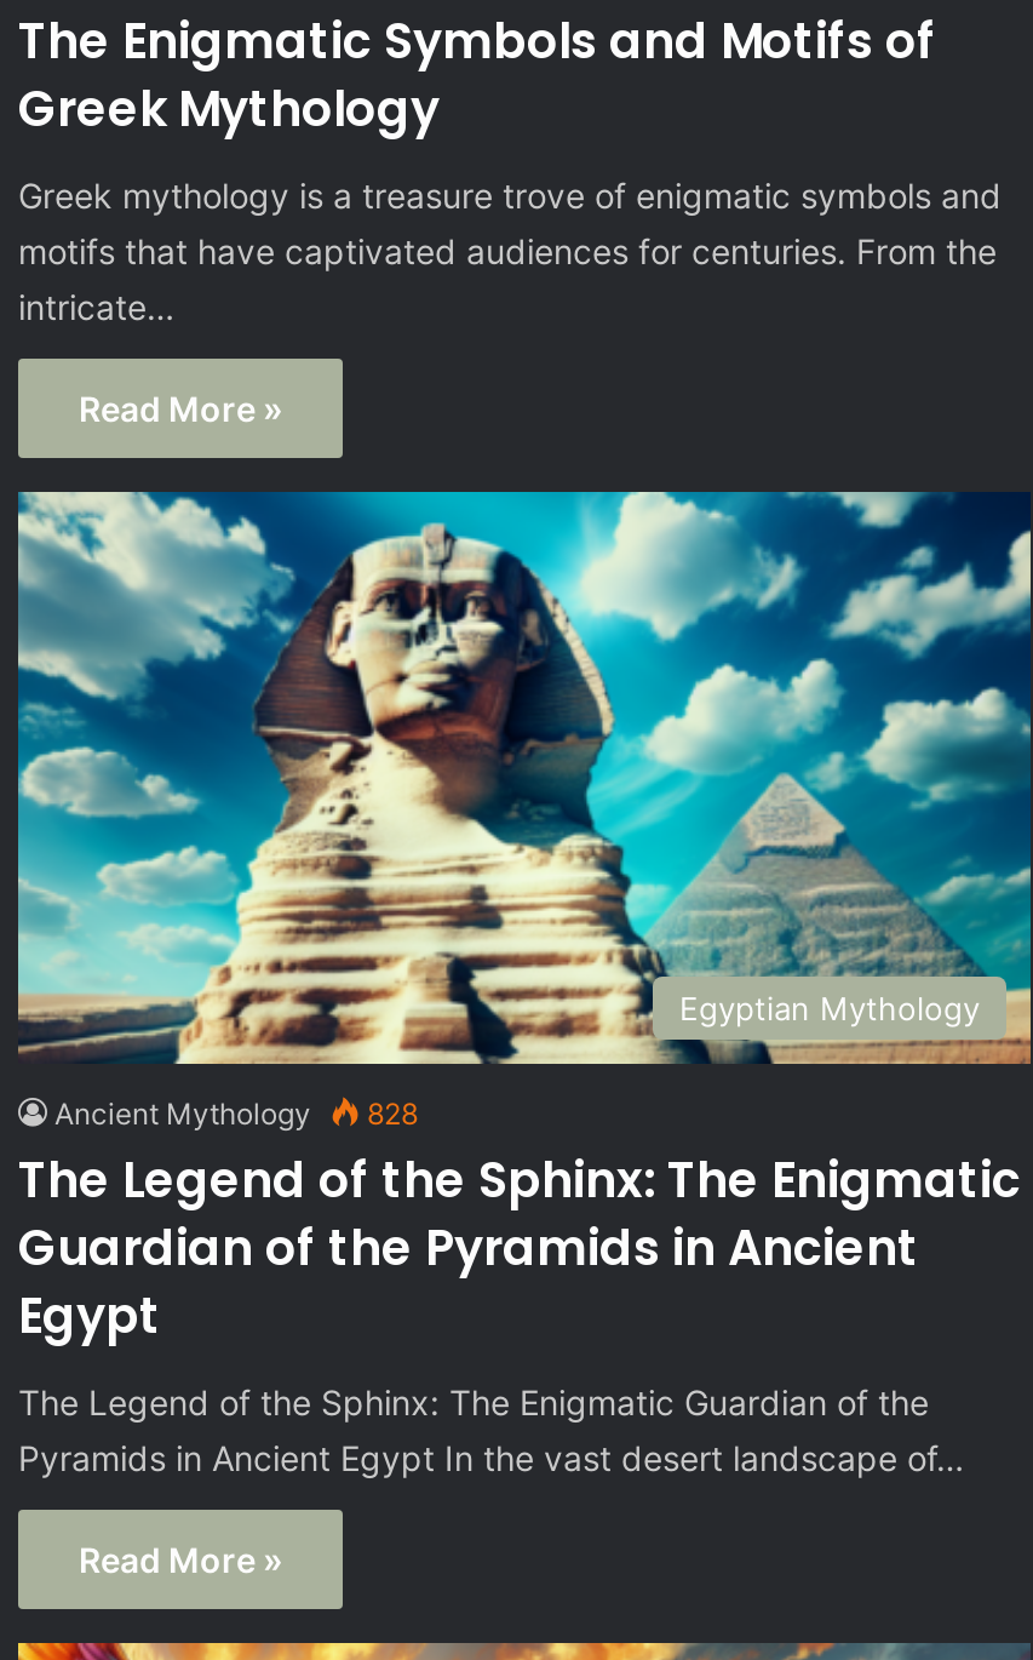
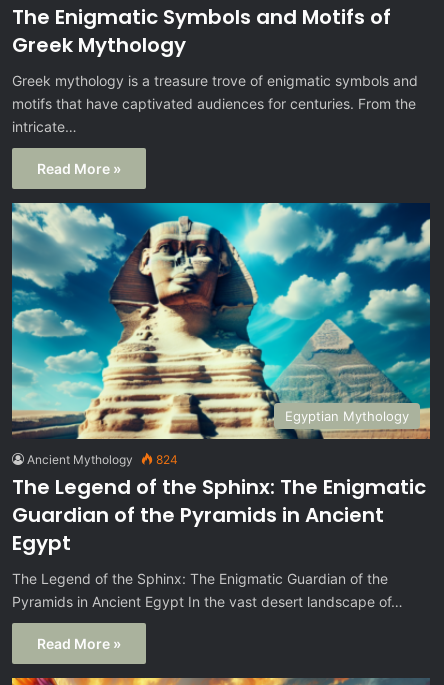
- Ancient Mythology 828
+ Ancient Mythology 824
